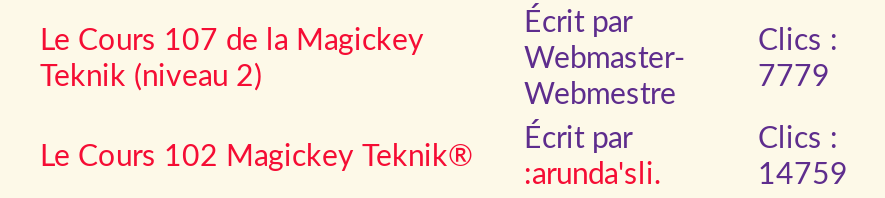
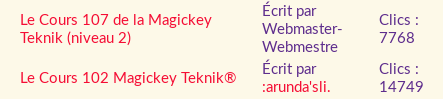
- 7779
+ 7768

- 14759
+ 14749
